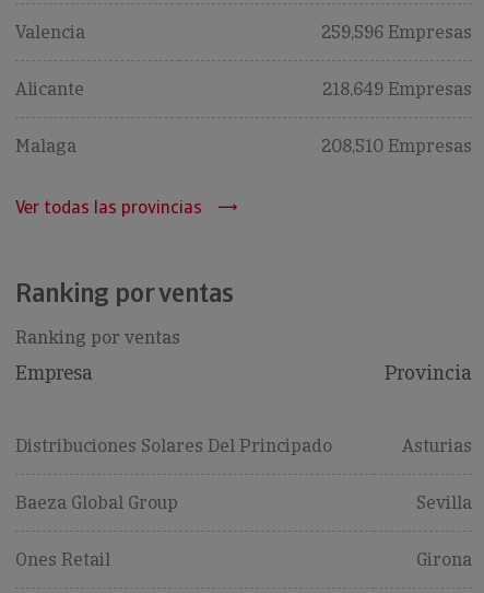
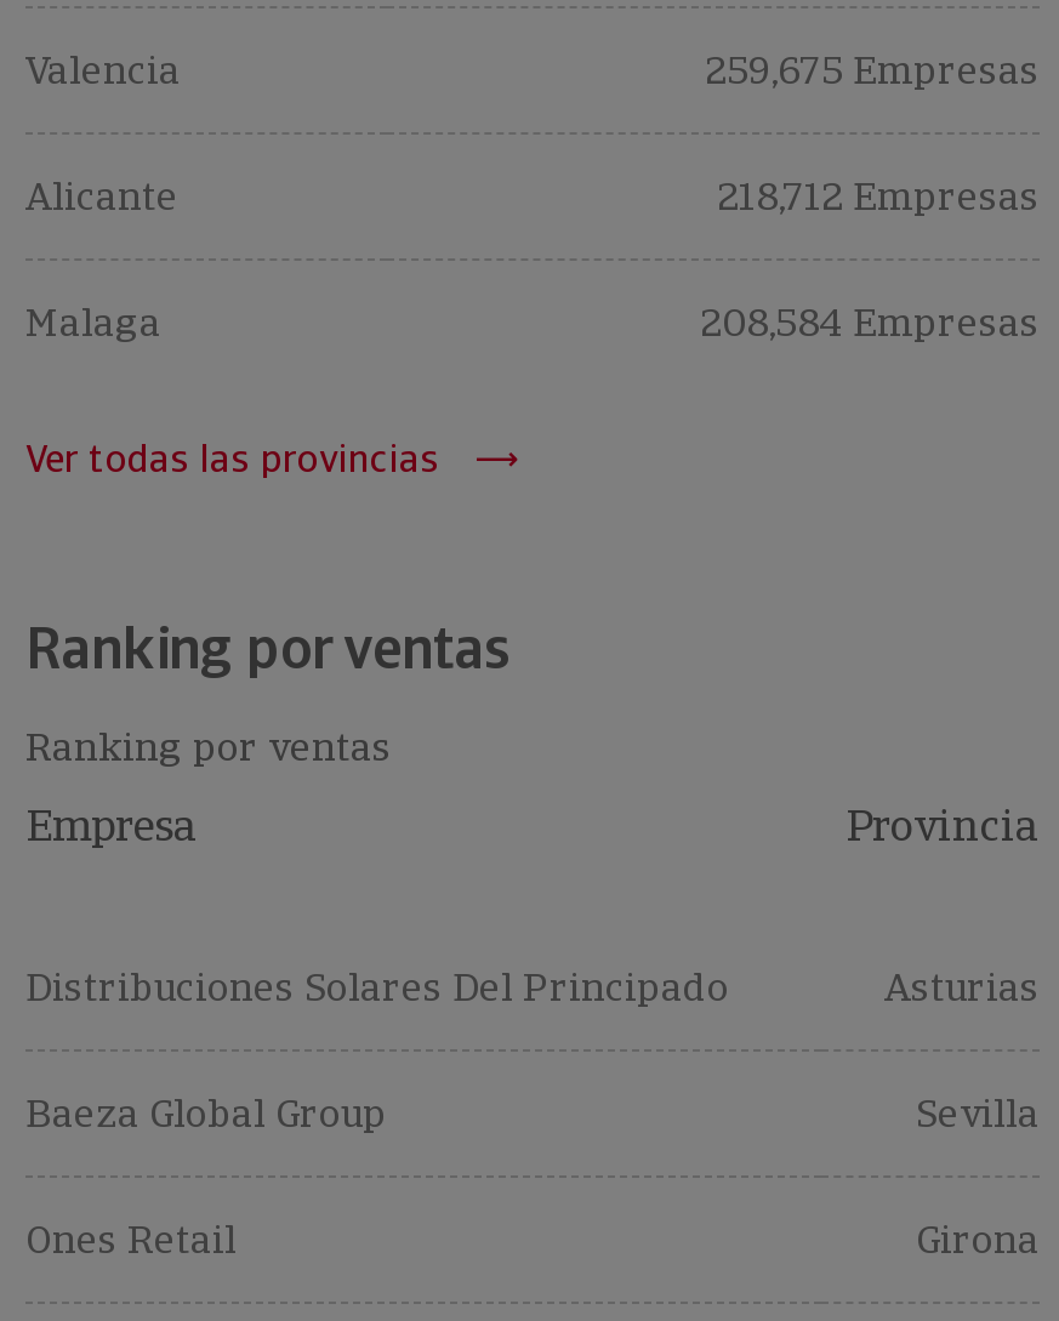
- 259,596 Empresas
+ 259,675 Empresas

- 218,649 Empresas
+ 218,712 Empresas

- 208,510 Empresas
+ 208,584 Empresas
